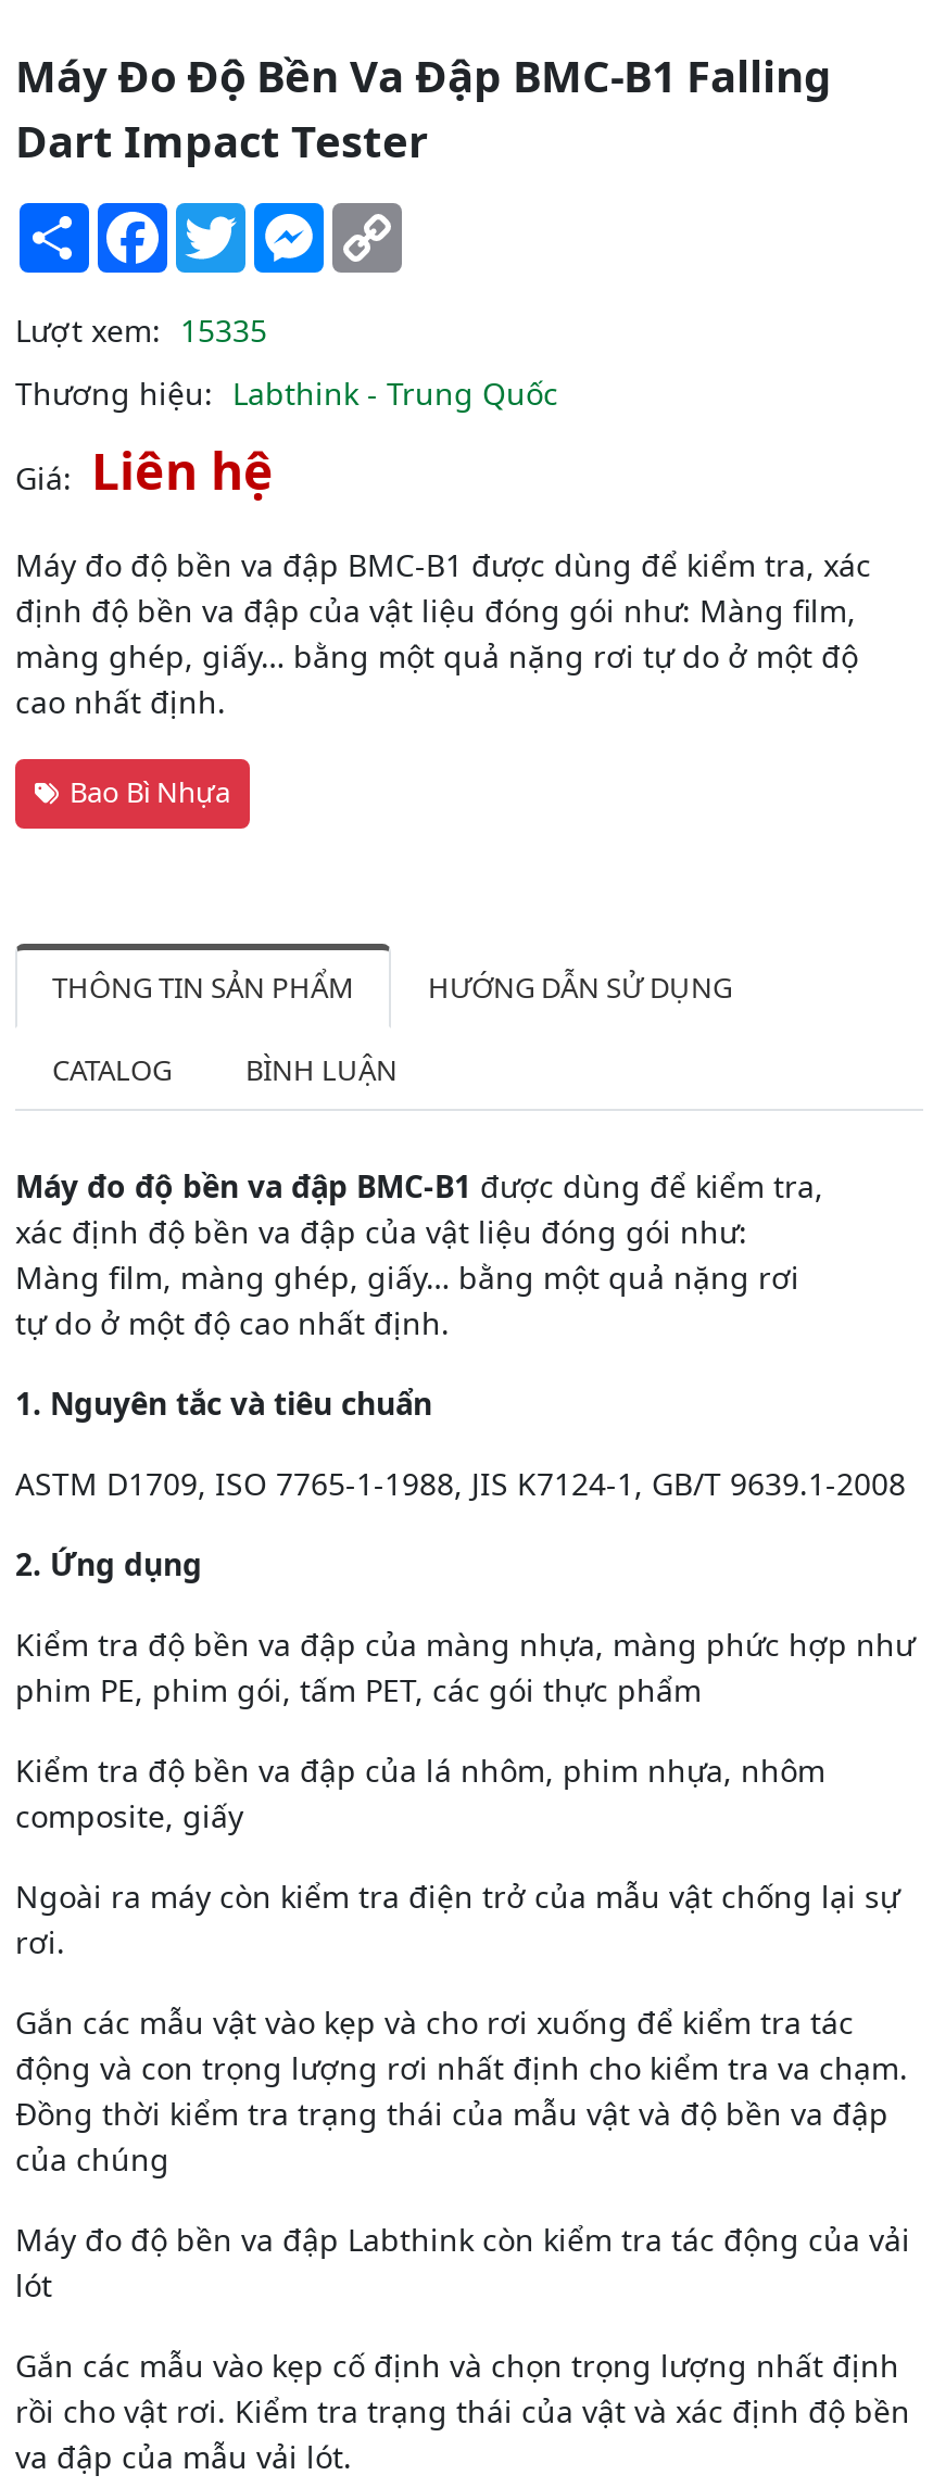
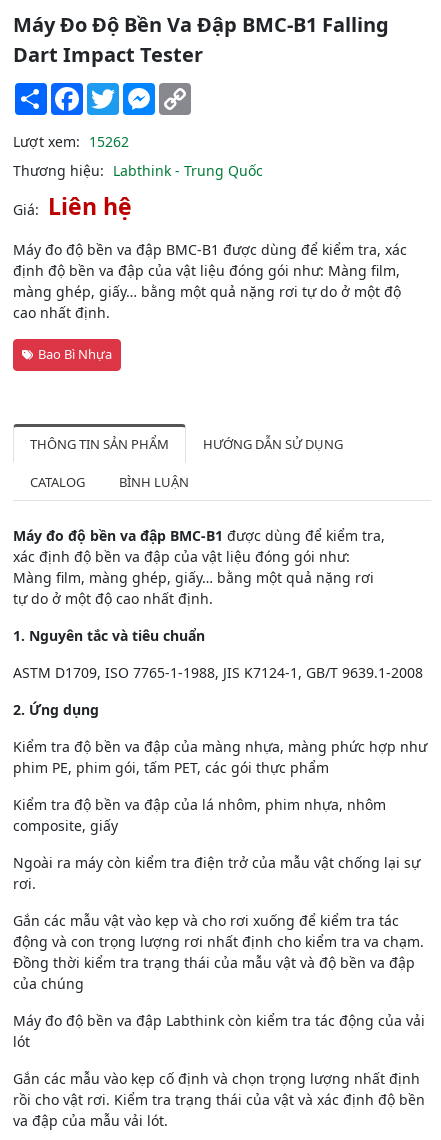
- Lượt xem: 15335
+ Lượt xem: 15262
